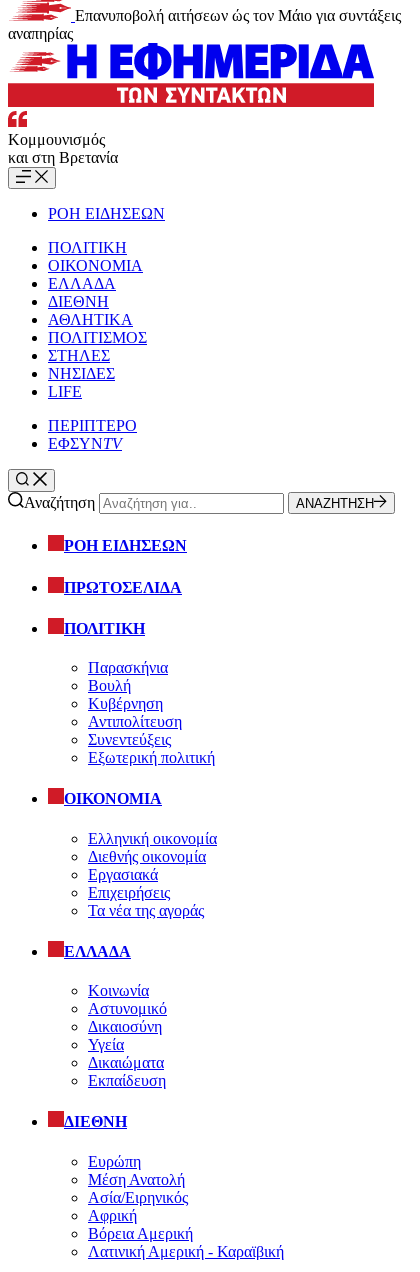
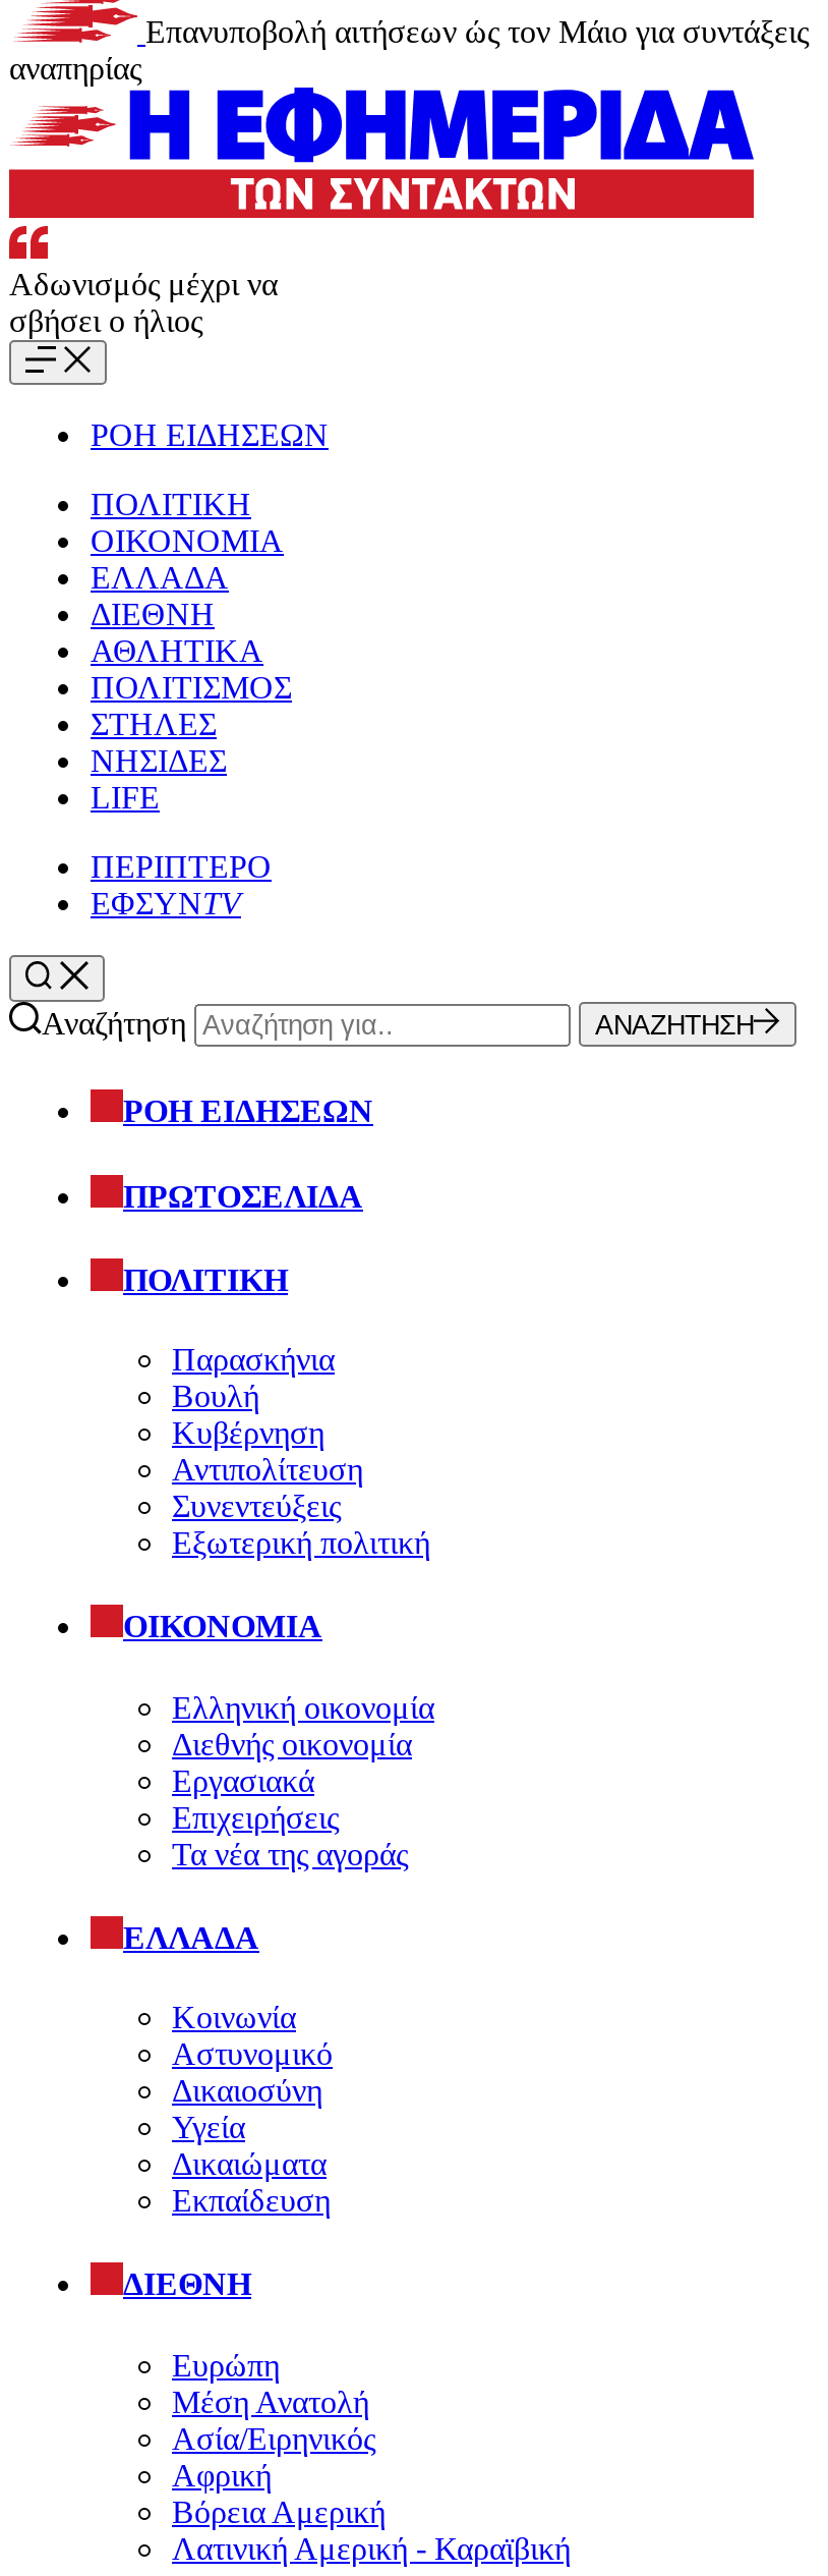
- Κομμουνισμός
- και στη Βρετανία
+ Αδωνισμός μέχρι να
+ σβήσει ο ήλιος
